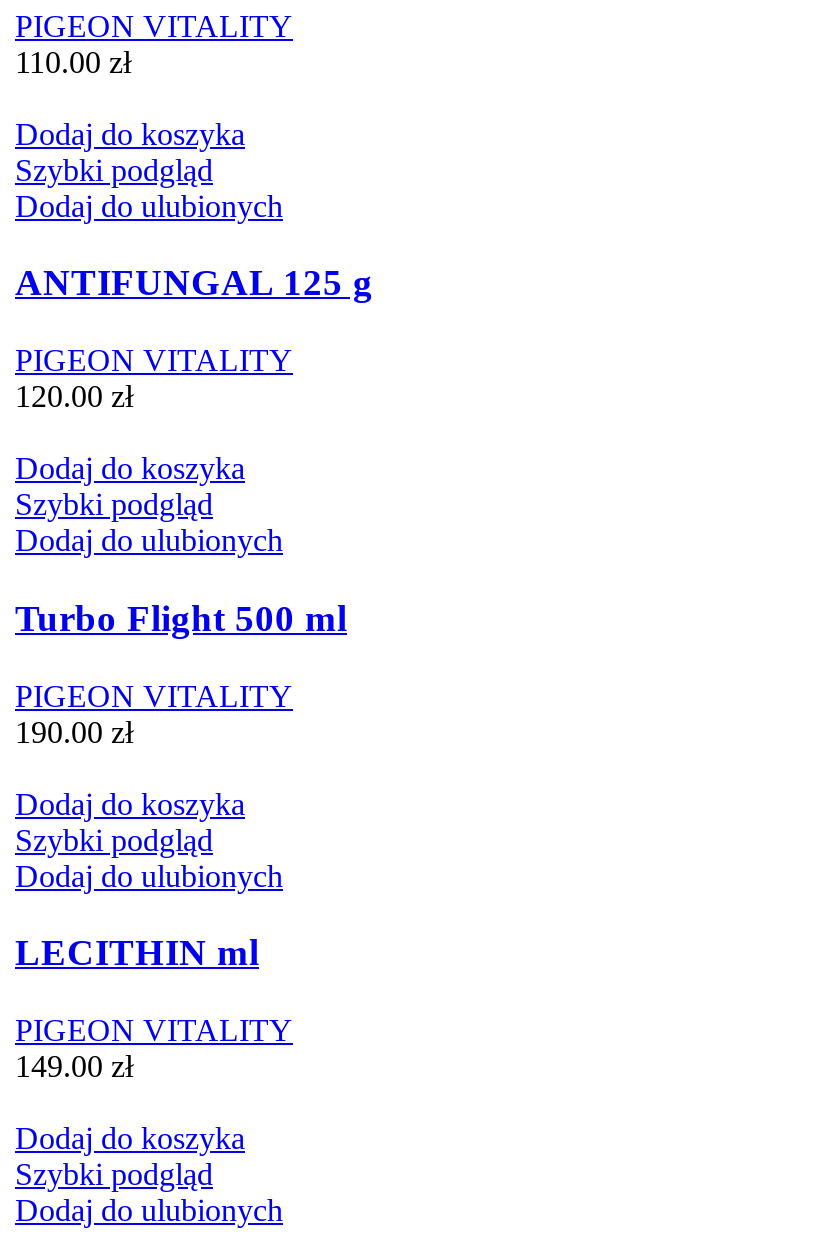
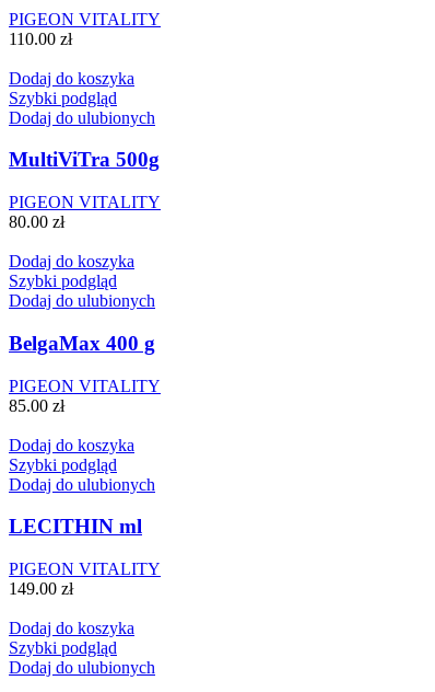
- ANTIFUNGAL 125 g
+ MultiViTra 500g

- 120.00 zł
+ 80.00 zł

- Turbo Flight 500 ml
+ BelgaMax 400 g

- 190.00 zł
+ 85.00 zł
